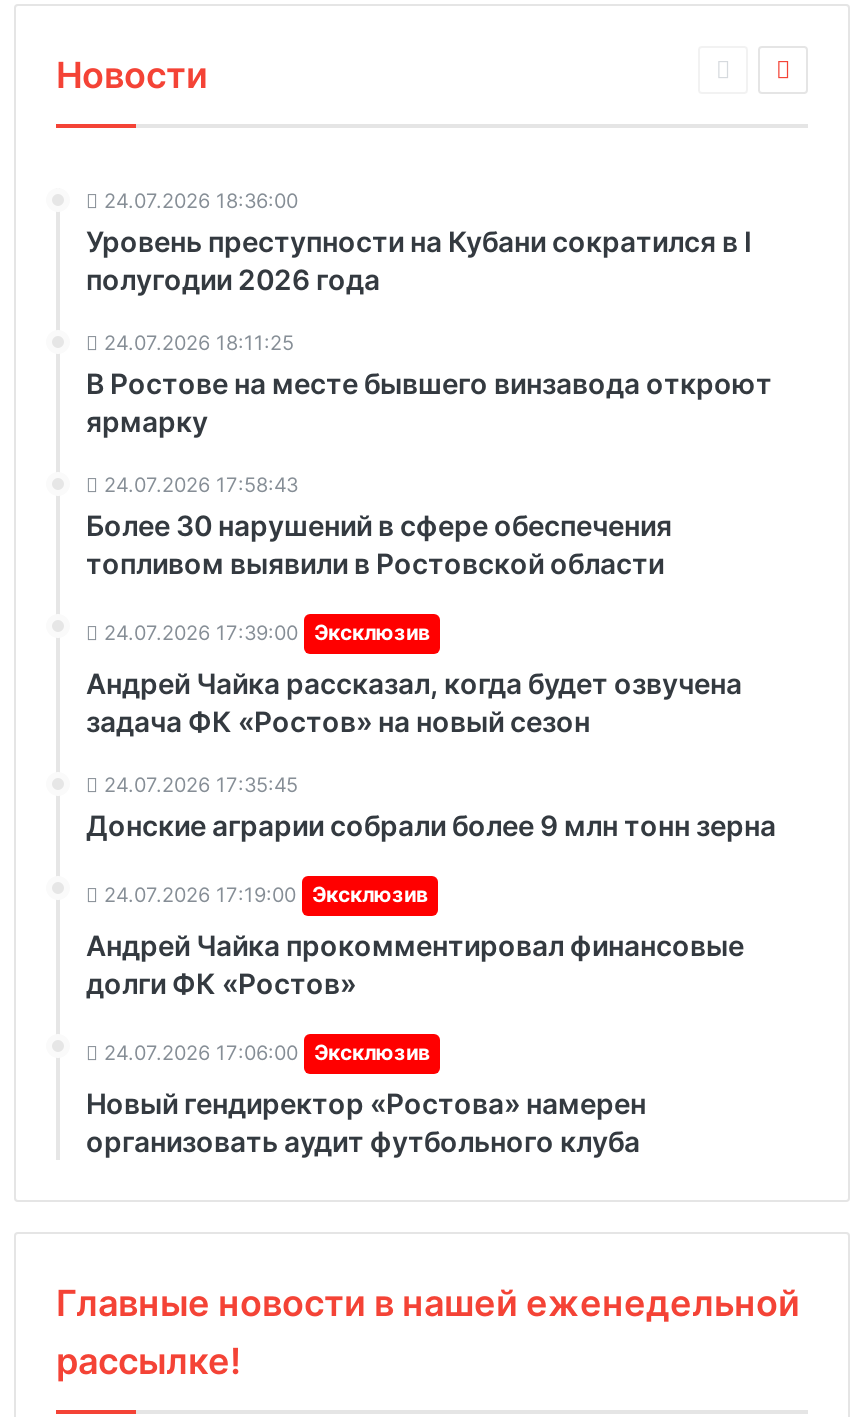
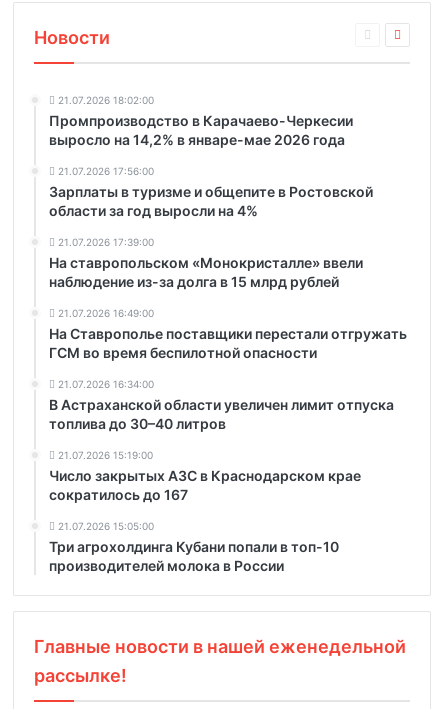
- 24.07.2026 18:36:00
- Уровень преступности на Кубани сократился в I
- полугодии 2026 года
- 24.07.2026 18:11:25
- В Ростове на месте бывшего винзавода откроют
- ярмарку
- 24.07.2026 17:58:43
- Более 30 нарушений в сфере обеспечения
- топливом выявили в Ростовской области
- 24.07.2026 17:39:00
- Эксклюзив
- Андрей Чайка рассказал, когда будет озвучена
- задача ФК «Ростов» на новый сезон
- 24.07.2026 17:35:45
- Донские аграрии собрали более 9 млн тонн зерна
- 24.07.2026 17:19:00
- Эксклюзив
- Андрей Чайка прокомментировал финансовые
- долги ФК «Ростов»
- 24.07.2026 17:06:00
- Эксклюзив
- Новый гендиректор «Ростова» намерен
- организовать аудит футбольного клуба
+ 21.07.2026 18:02:00
+ Промпроизводство в Карачаево-Черкесии
+ выросло на 14,2% в январе-мае 2026 года
+ 21.07.2026 17:56:00
+ Зарплаты в туризме и общепите в Ростовской
+ области за год выросли на 4%
+ 21.07.2026 17:39:00
+ На ставропольском «Монокристалле» ввели
+ наблюдение из-за долга в 15 млрд рублей
+ 21.07.2026 16:49:00
+ На Ставрополье поставщики перестали отгружать
+ ГСМ во время беспилотной опасности
+ 21.07.2026 16:34:00
+ В Астраханской области увеличен лимит отпуска
+ топлива до 30–40 литров
+ 21.07.2026 15:19:00
+ Число закрытых АЗС в Краснодарском крае
+ сократилось до 167
+ 21.07.2026 15:05:00
+ Три агрохолдинга Кубани попали в топ-10
+ производителей молока в России
